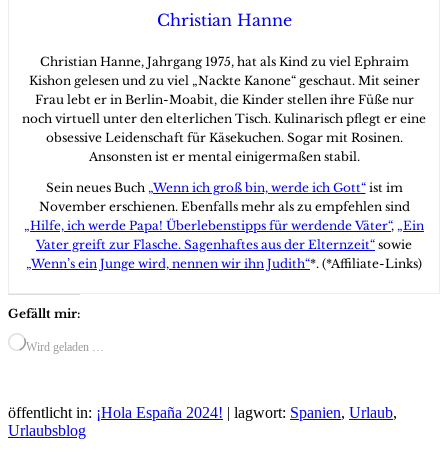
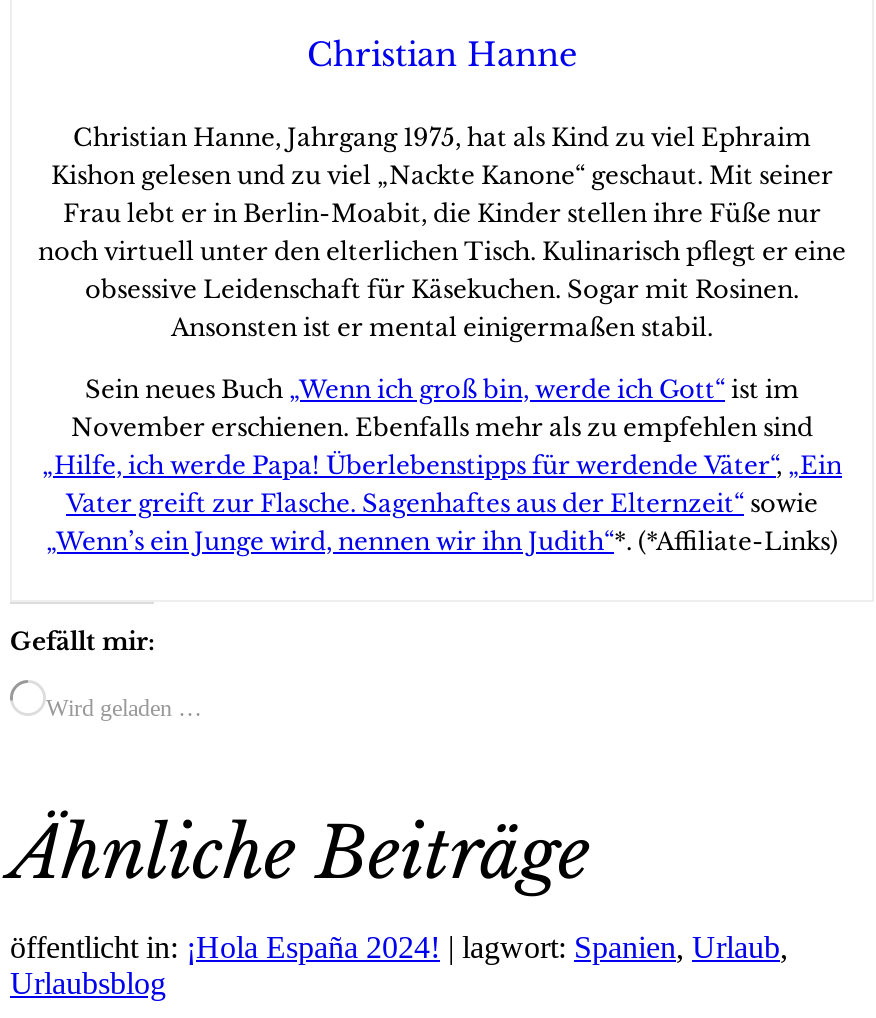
+ Ähnliche Beiträge
